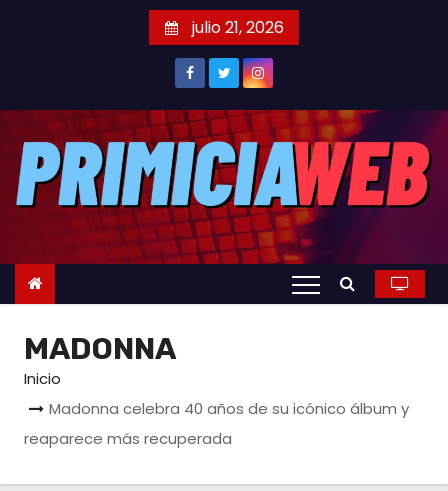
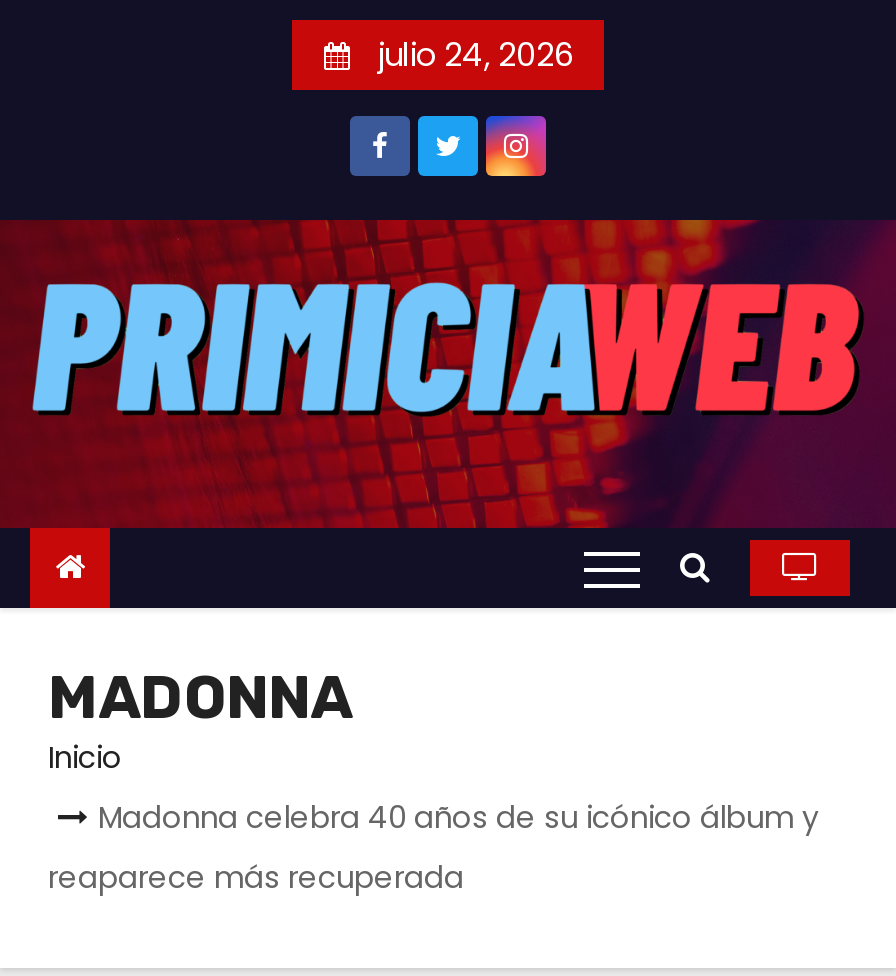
- julio 21, 2026
+ julio 24, 2026
